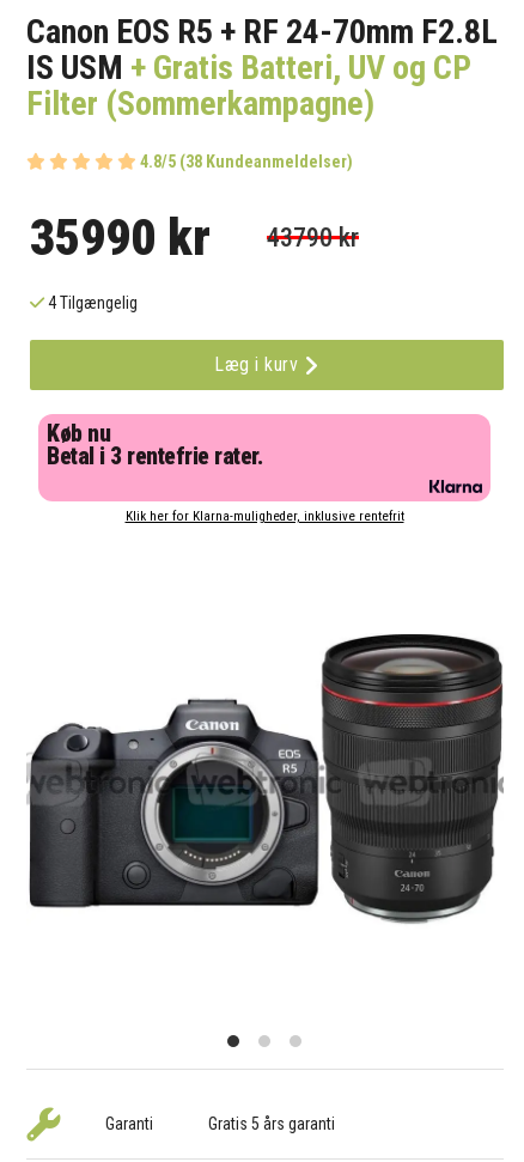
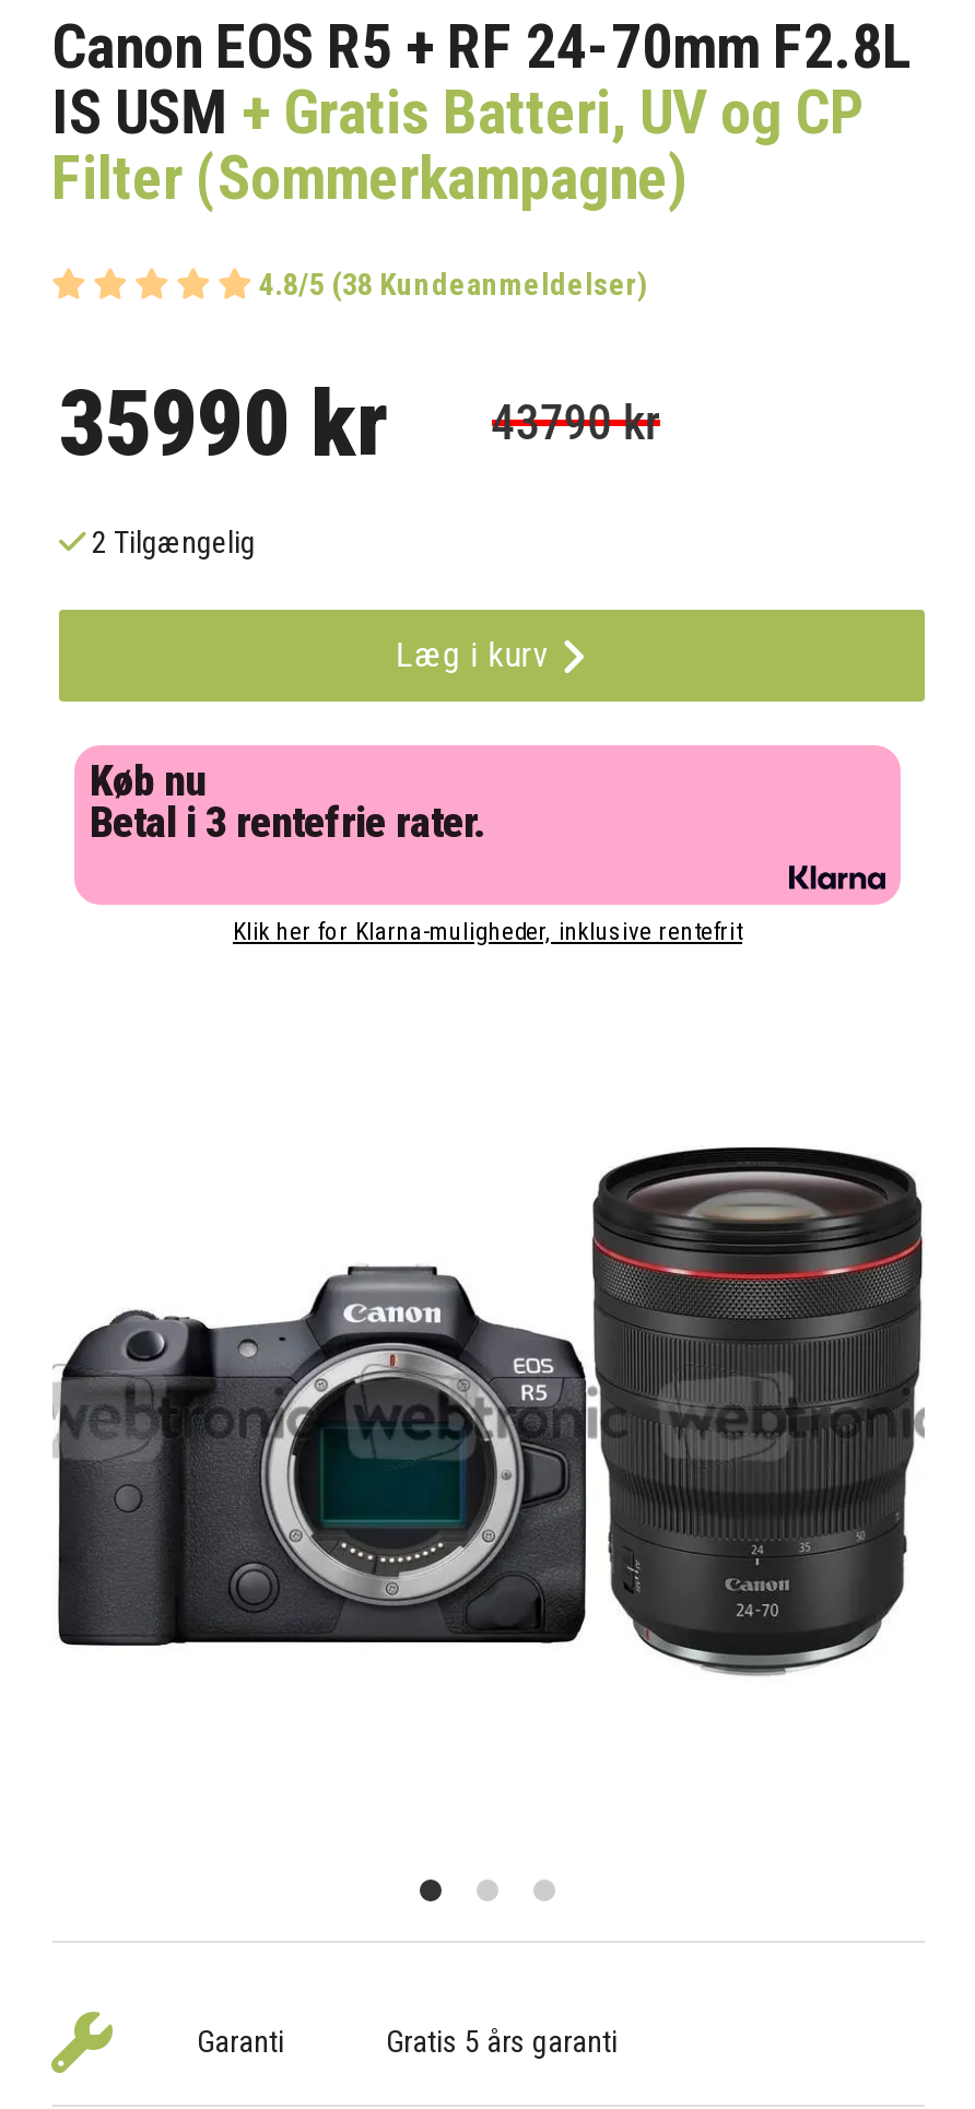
- 4 Tilgængelig
+ 2 Tilgængelig
